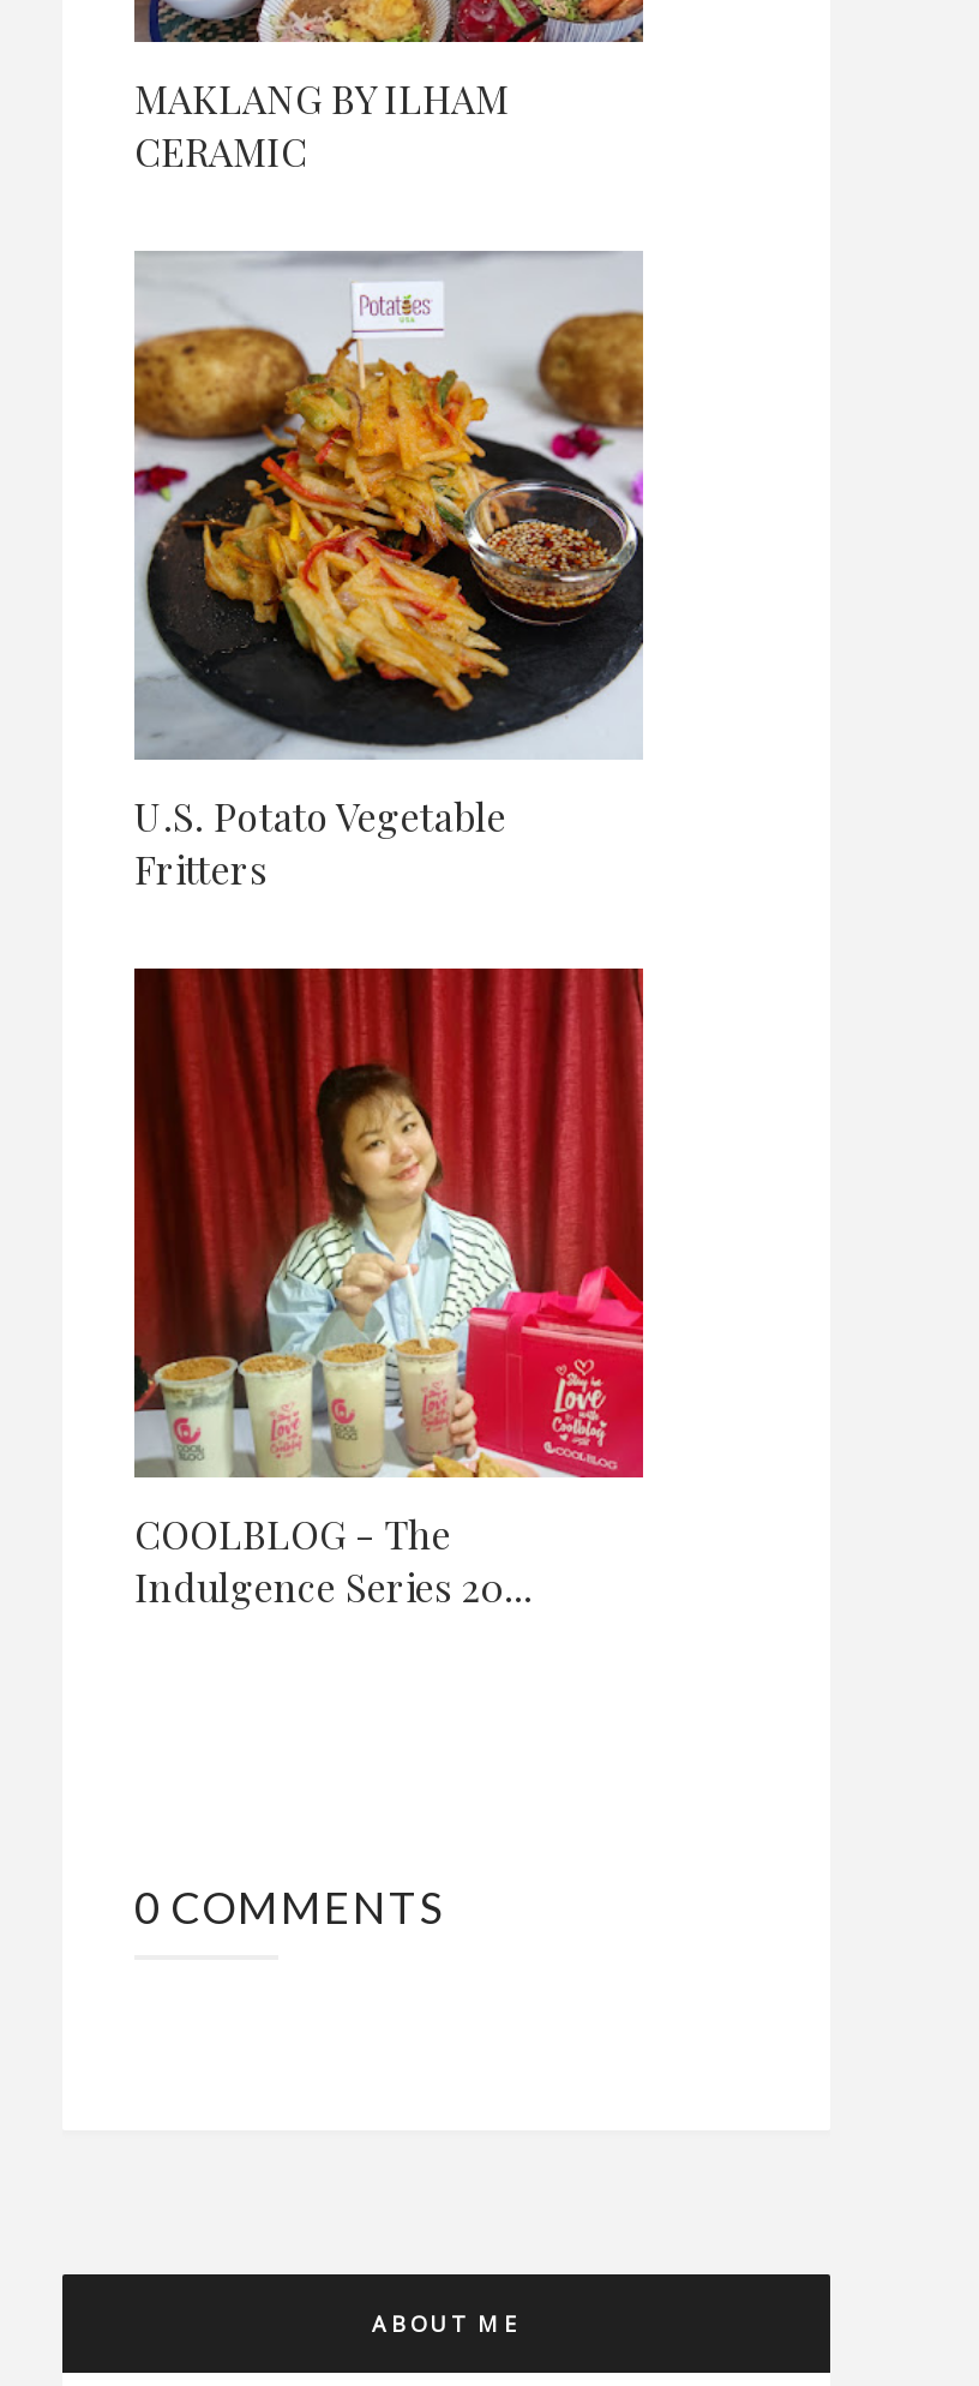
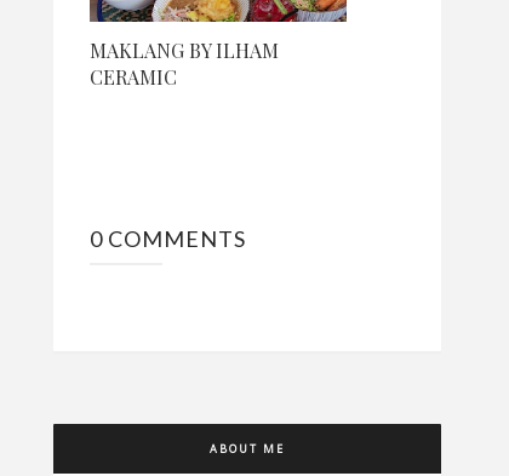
- [image]
- U.S. Potato Vegetable
- Fritters

- [image]
- COOLBLOG - The
- Indulgence Series 20...
